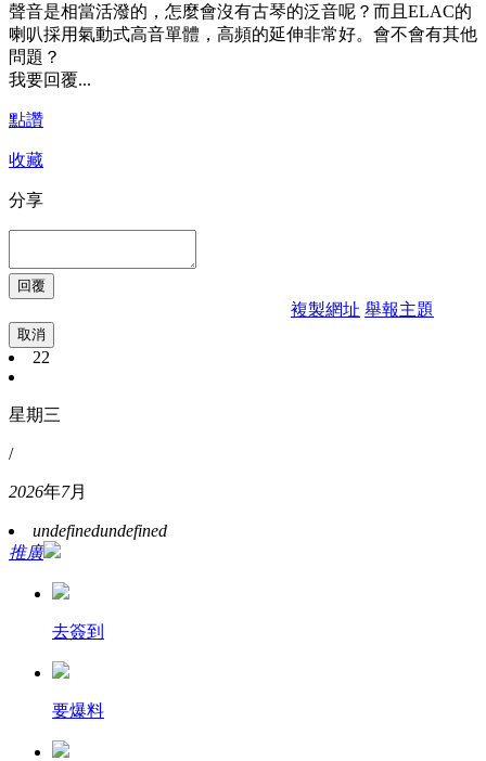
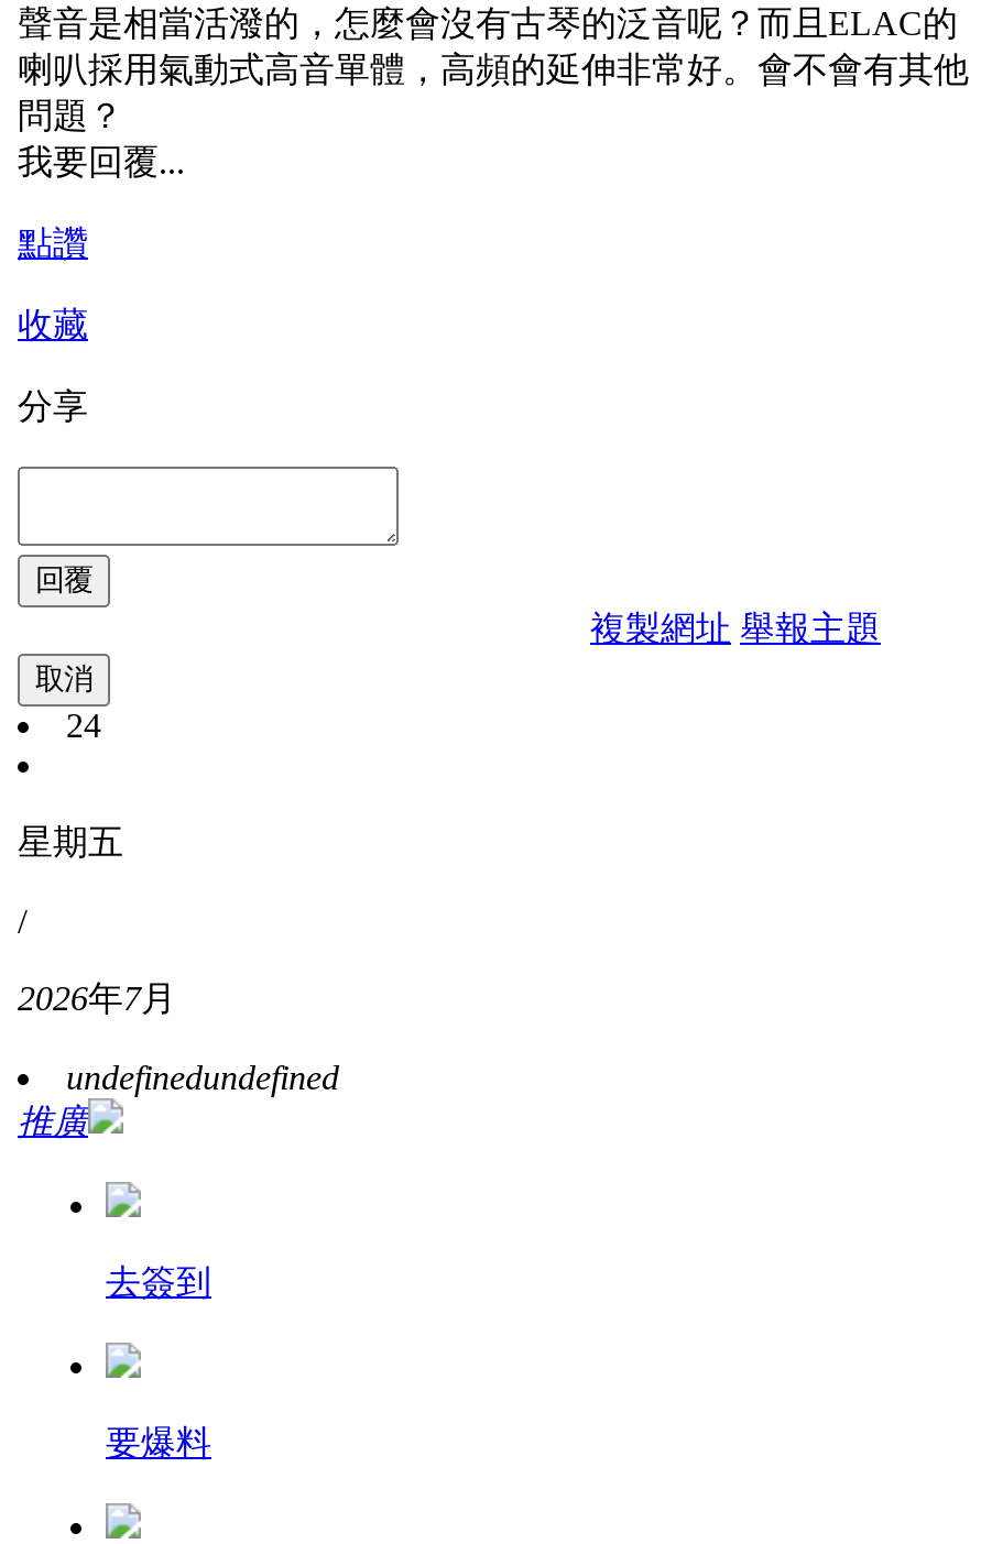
- 22
+ 24

- 星期三
+ 星期五
